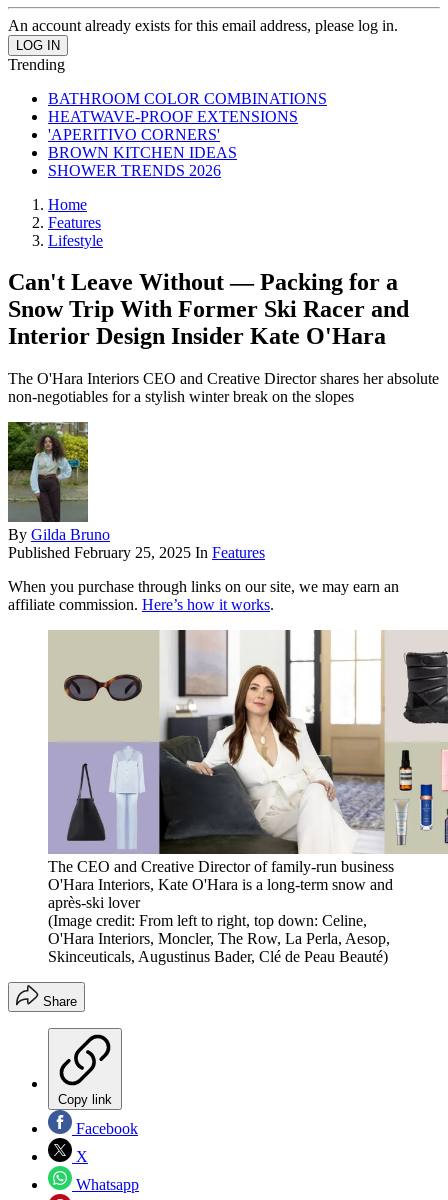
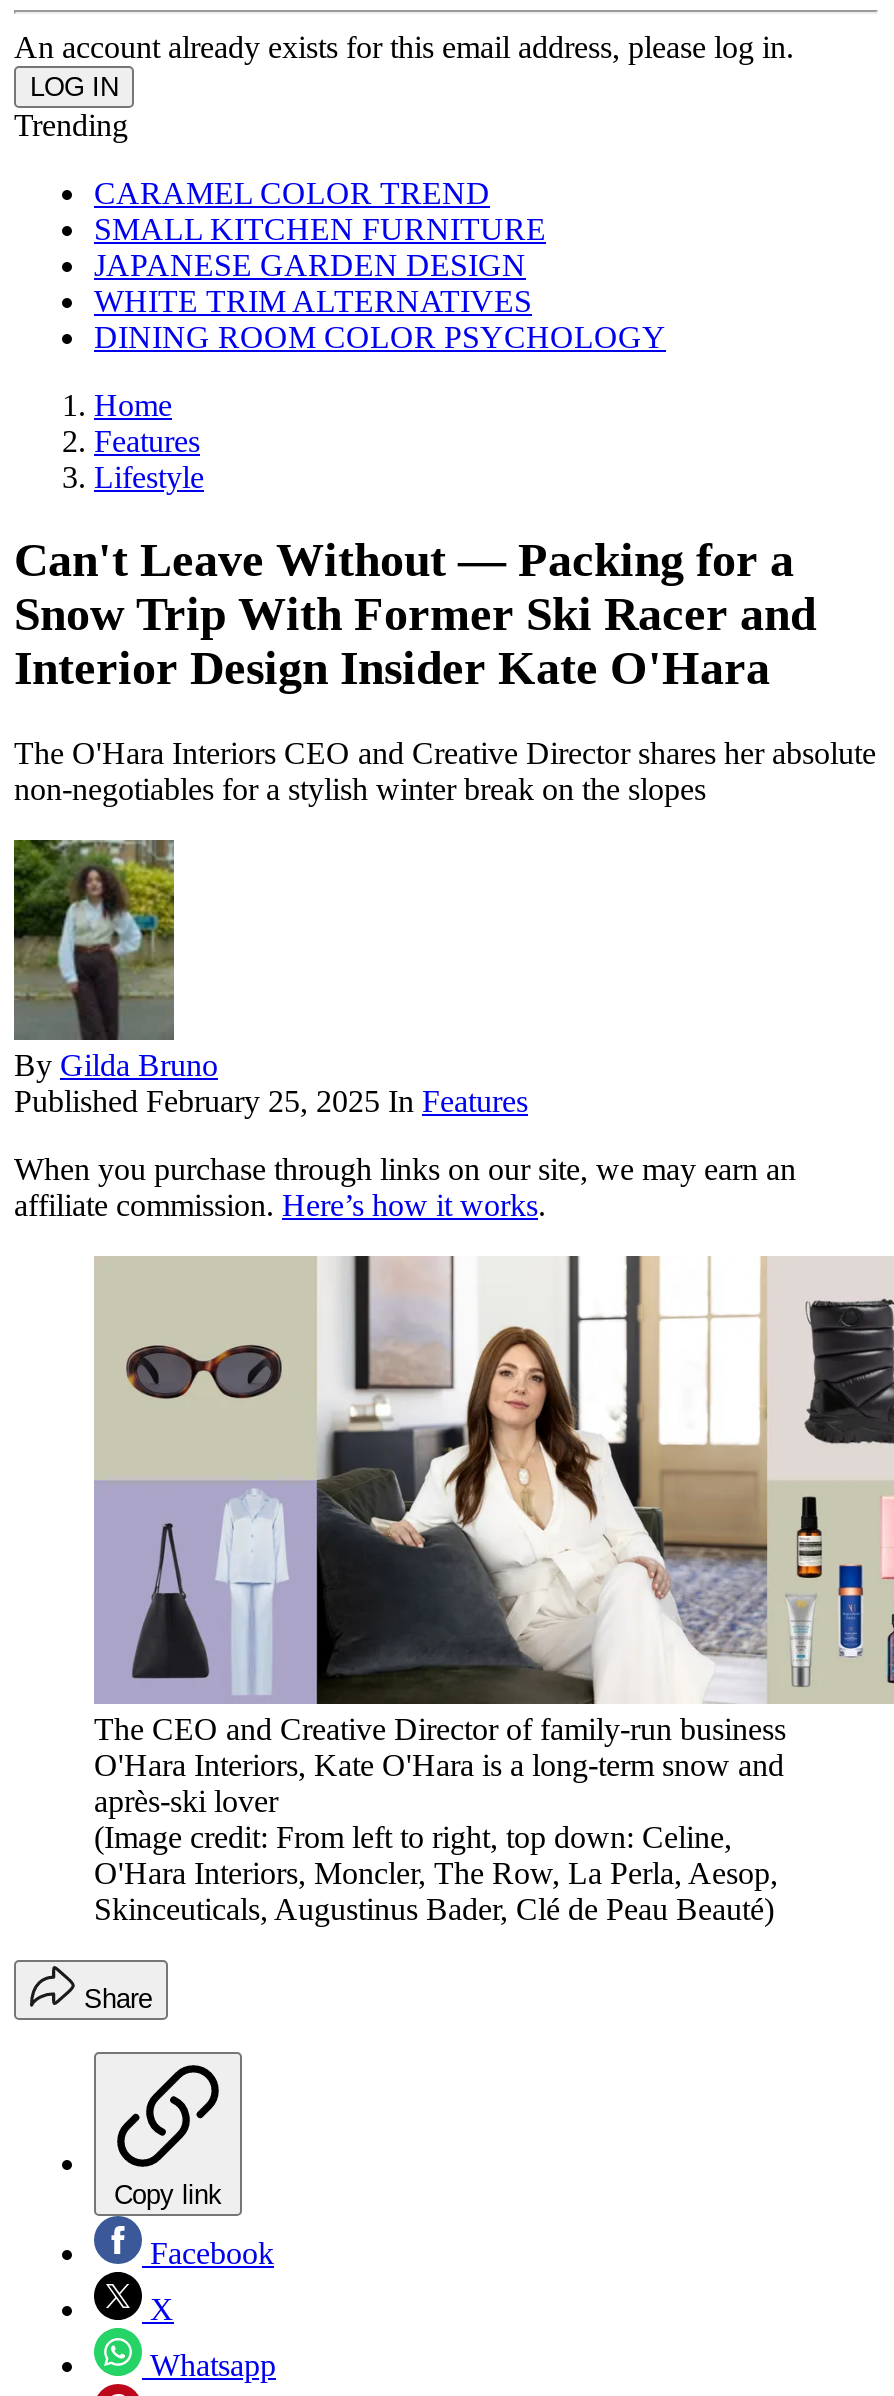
- BATHROOM COLOR COMBINATIONS
- HEATWAVE-PROOF EXTENSIONS
- 'APERITIVO CORNERS'
- BROWN KITCHEN IDEAS
- SHOWER TRENDS 2026
+ CARAMEL COLOR TREND
+ SMALL KITCHEN FURNITURE
+ JAPANESE GARDEN DESIGN
+ WHITE TRIM ALTERNATIVES
+ DINING ROOM COLOR PSYCHOLOGY
